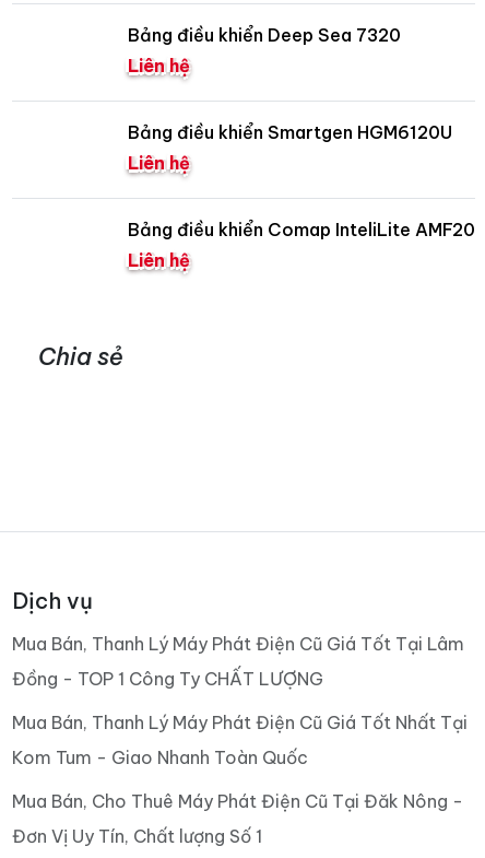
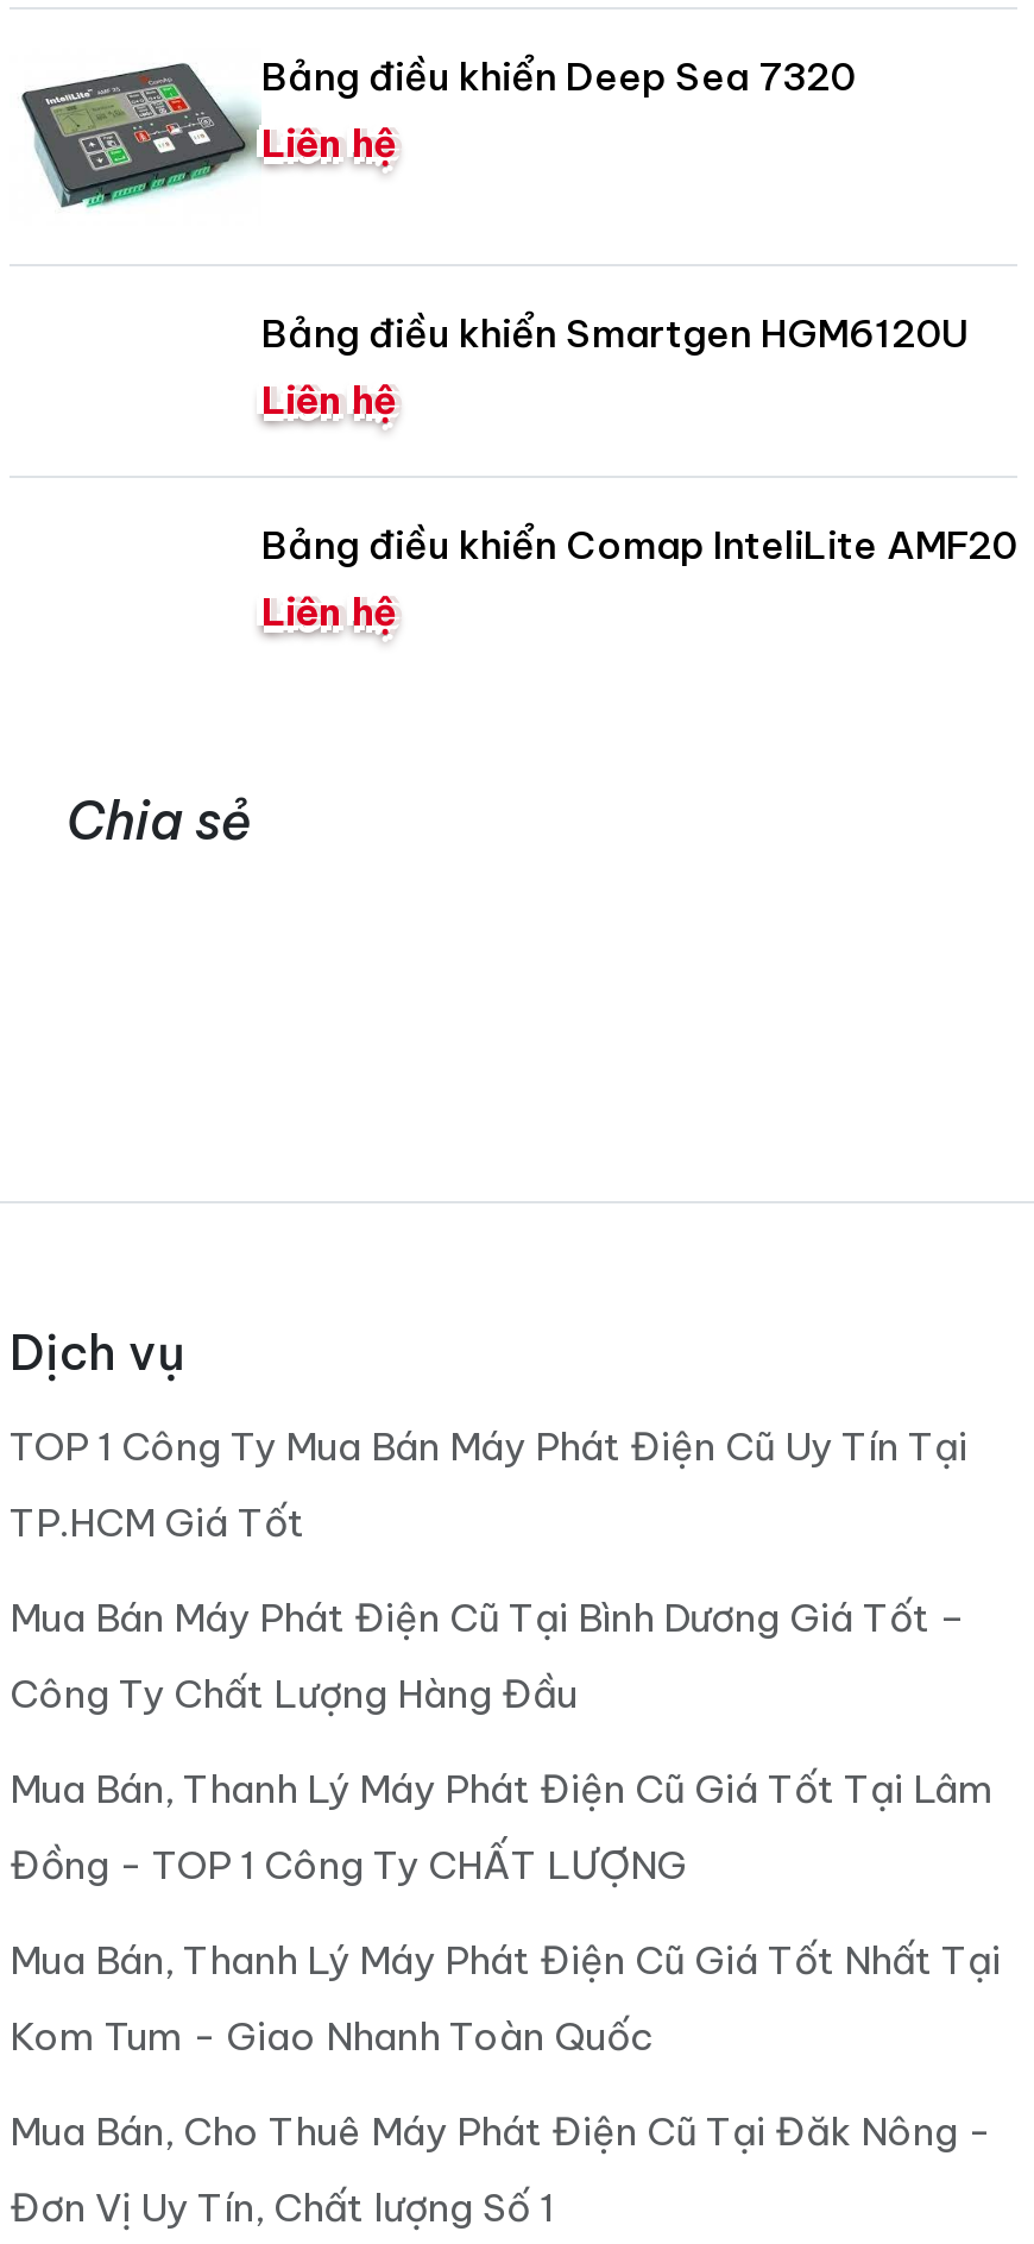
+ [image]

+ TOP 1 Công Ty Mua Bán Máy Phát Điện Cũ Uy Tín Tại
+ TP.HCM Giá Tốt
+ Mua Bán Máy Phát Điện Cũ Tại Bình Dương Giá Tốt –
+ Công Ty Chất Lượng Hàng Đầu
